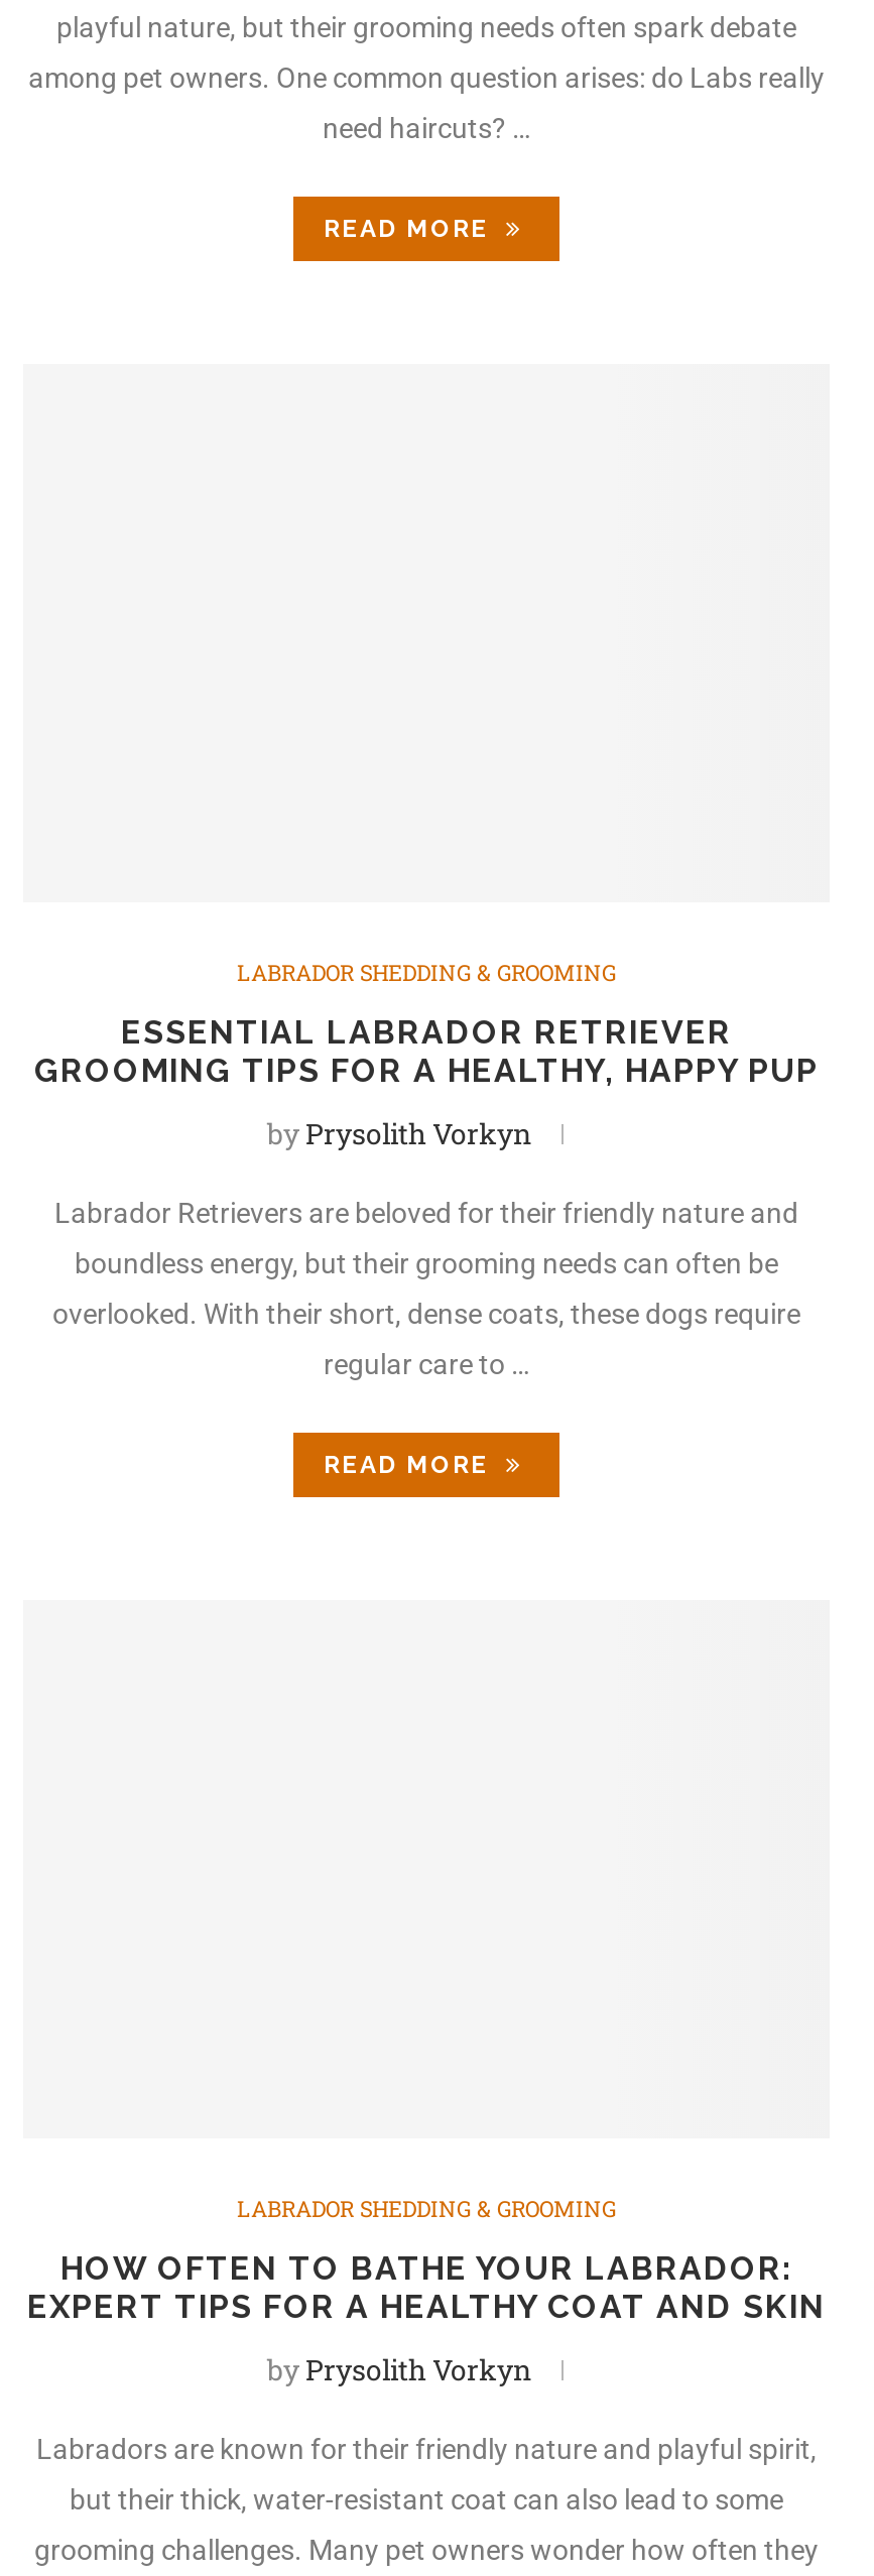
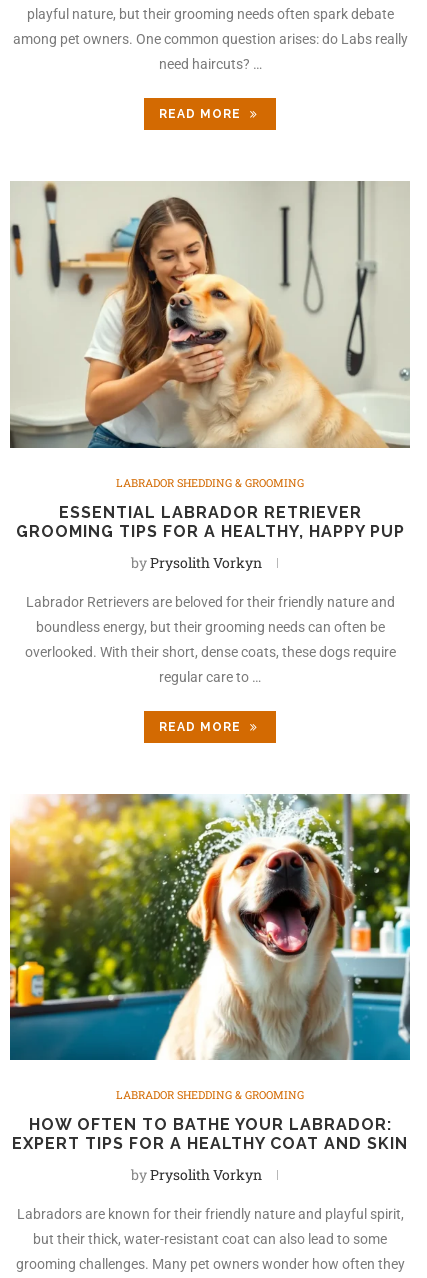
+ [image]

+ [image]
